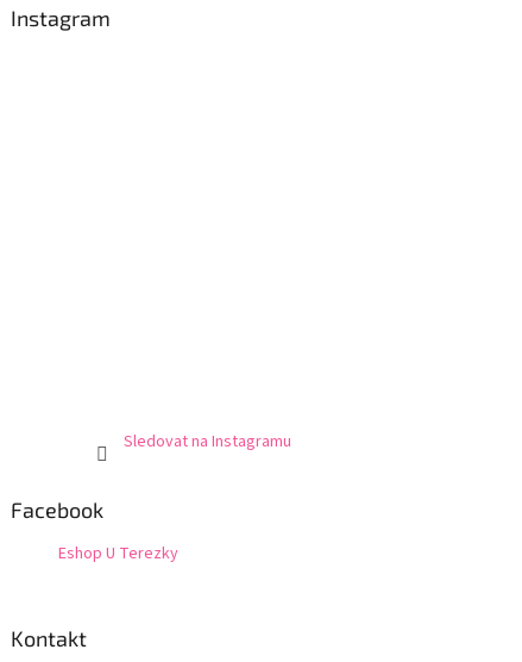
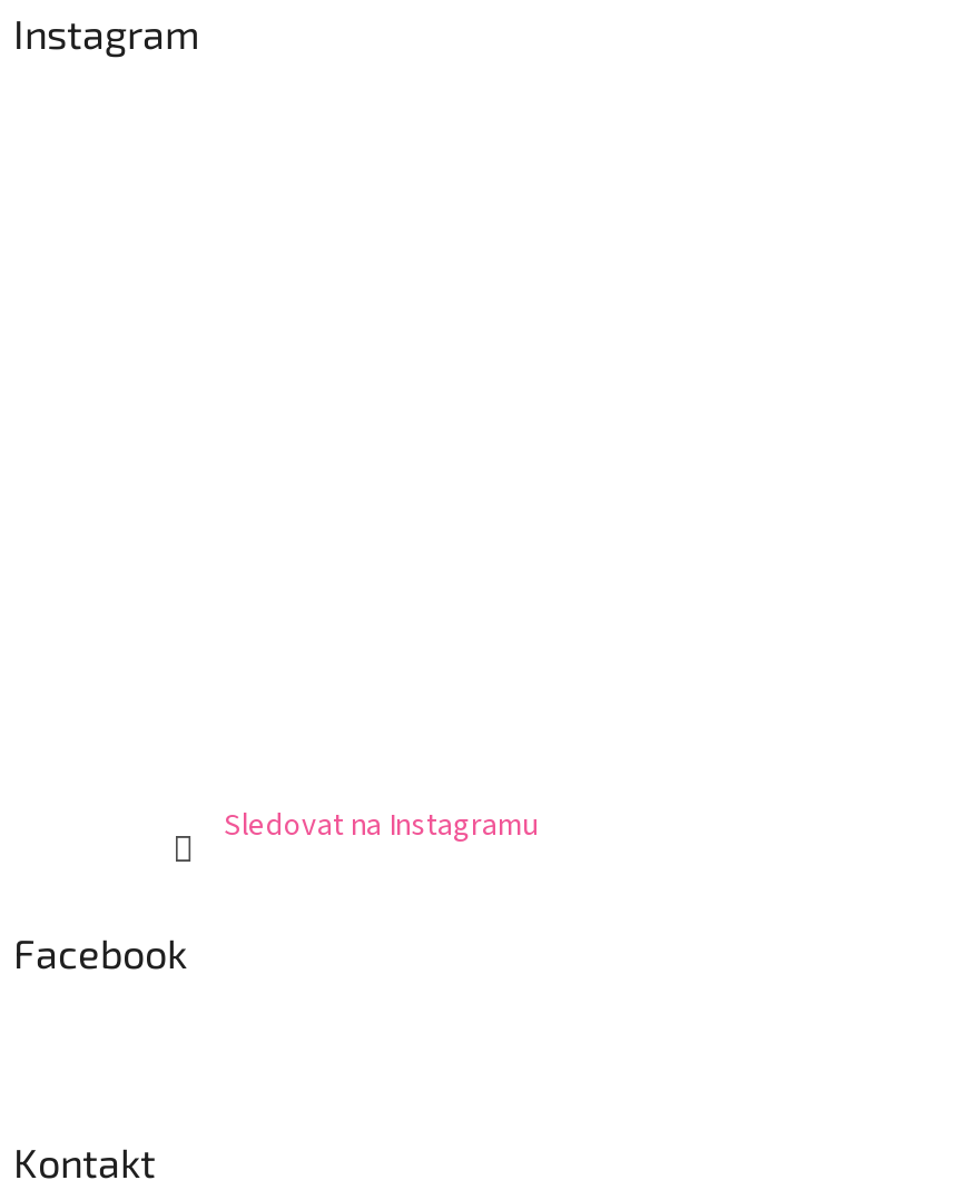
- Eshop U Terezky
